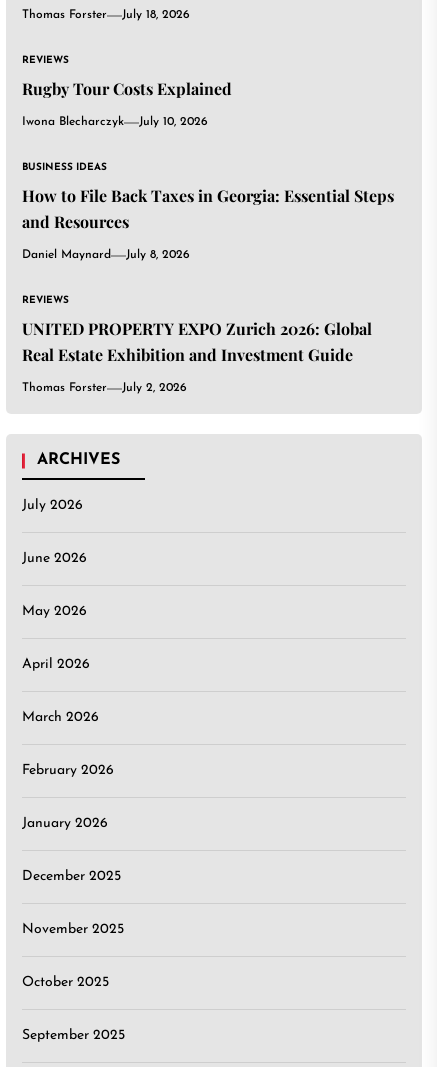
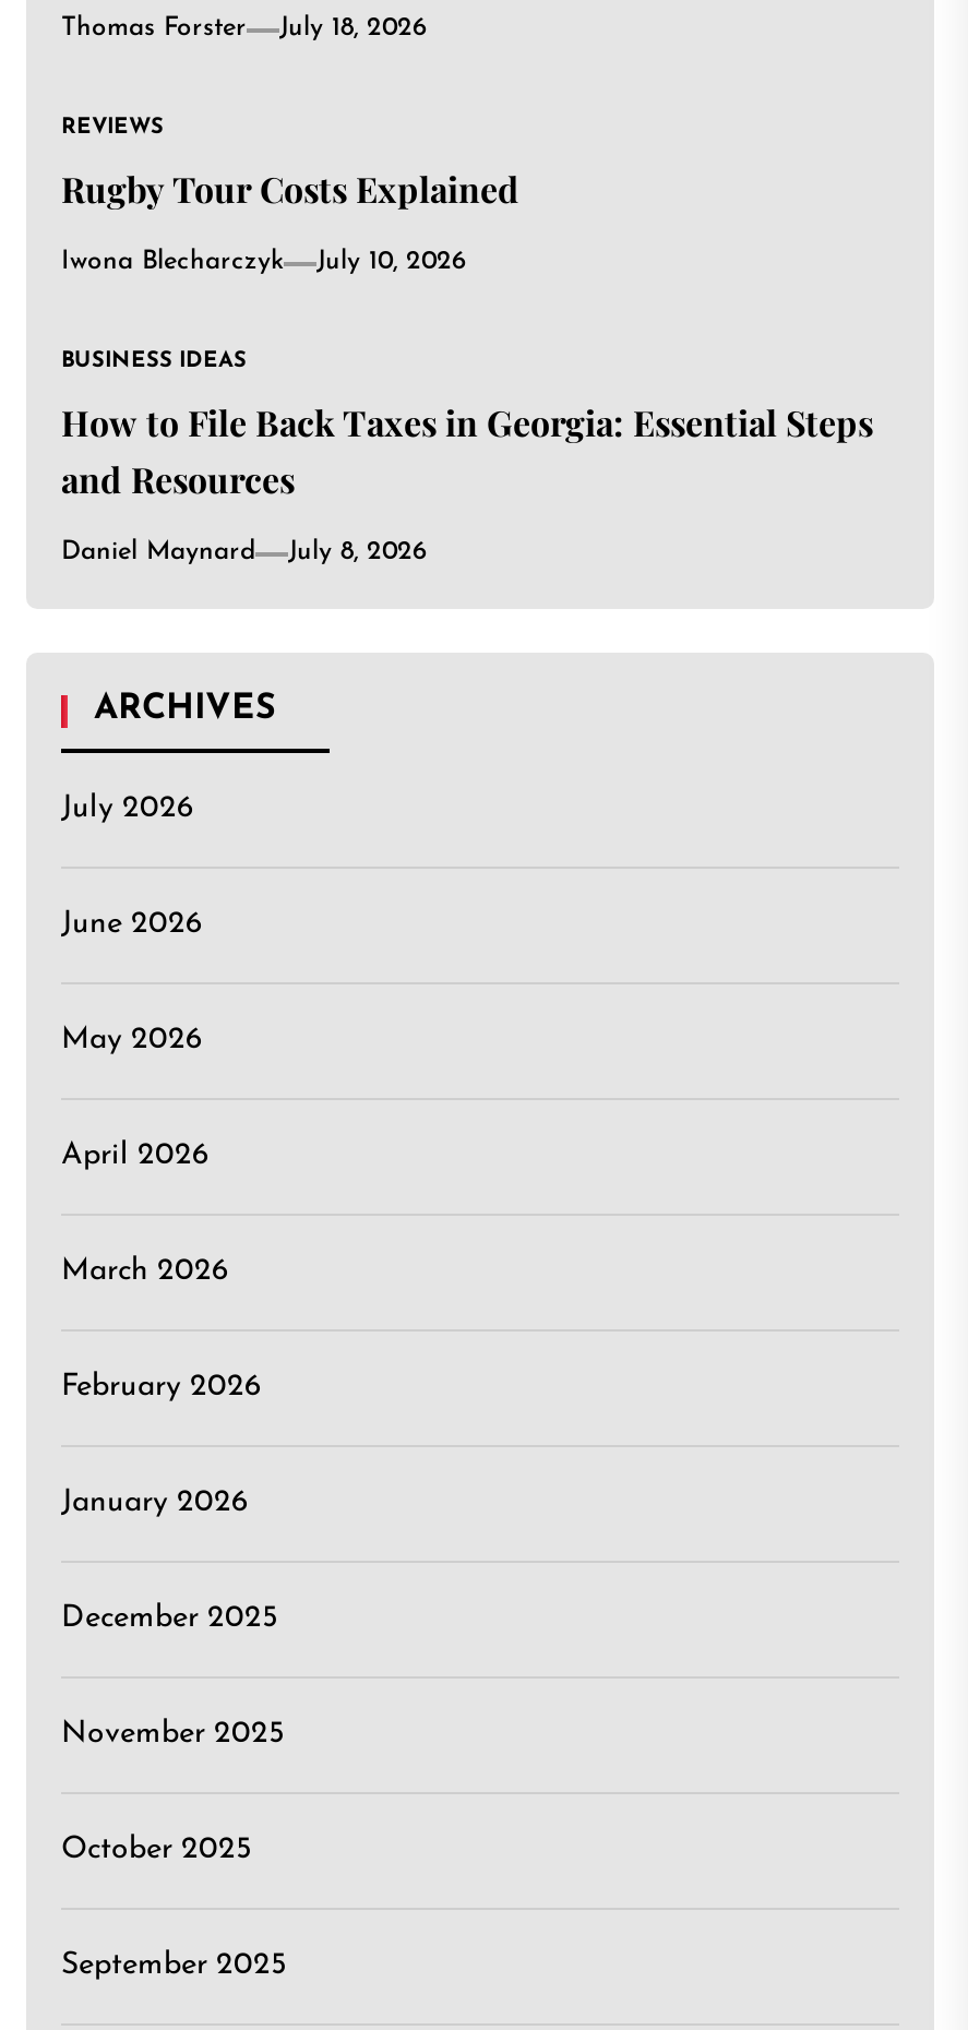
- REVIEWS
- UNITED PROPERTY EXPO Zurich 2026: Global
- Real Estate Exhibition and Investment Guide
- Thomas Forster
- July 2, 2026
